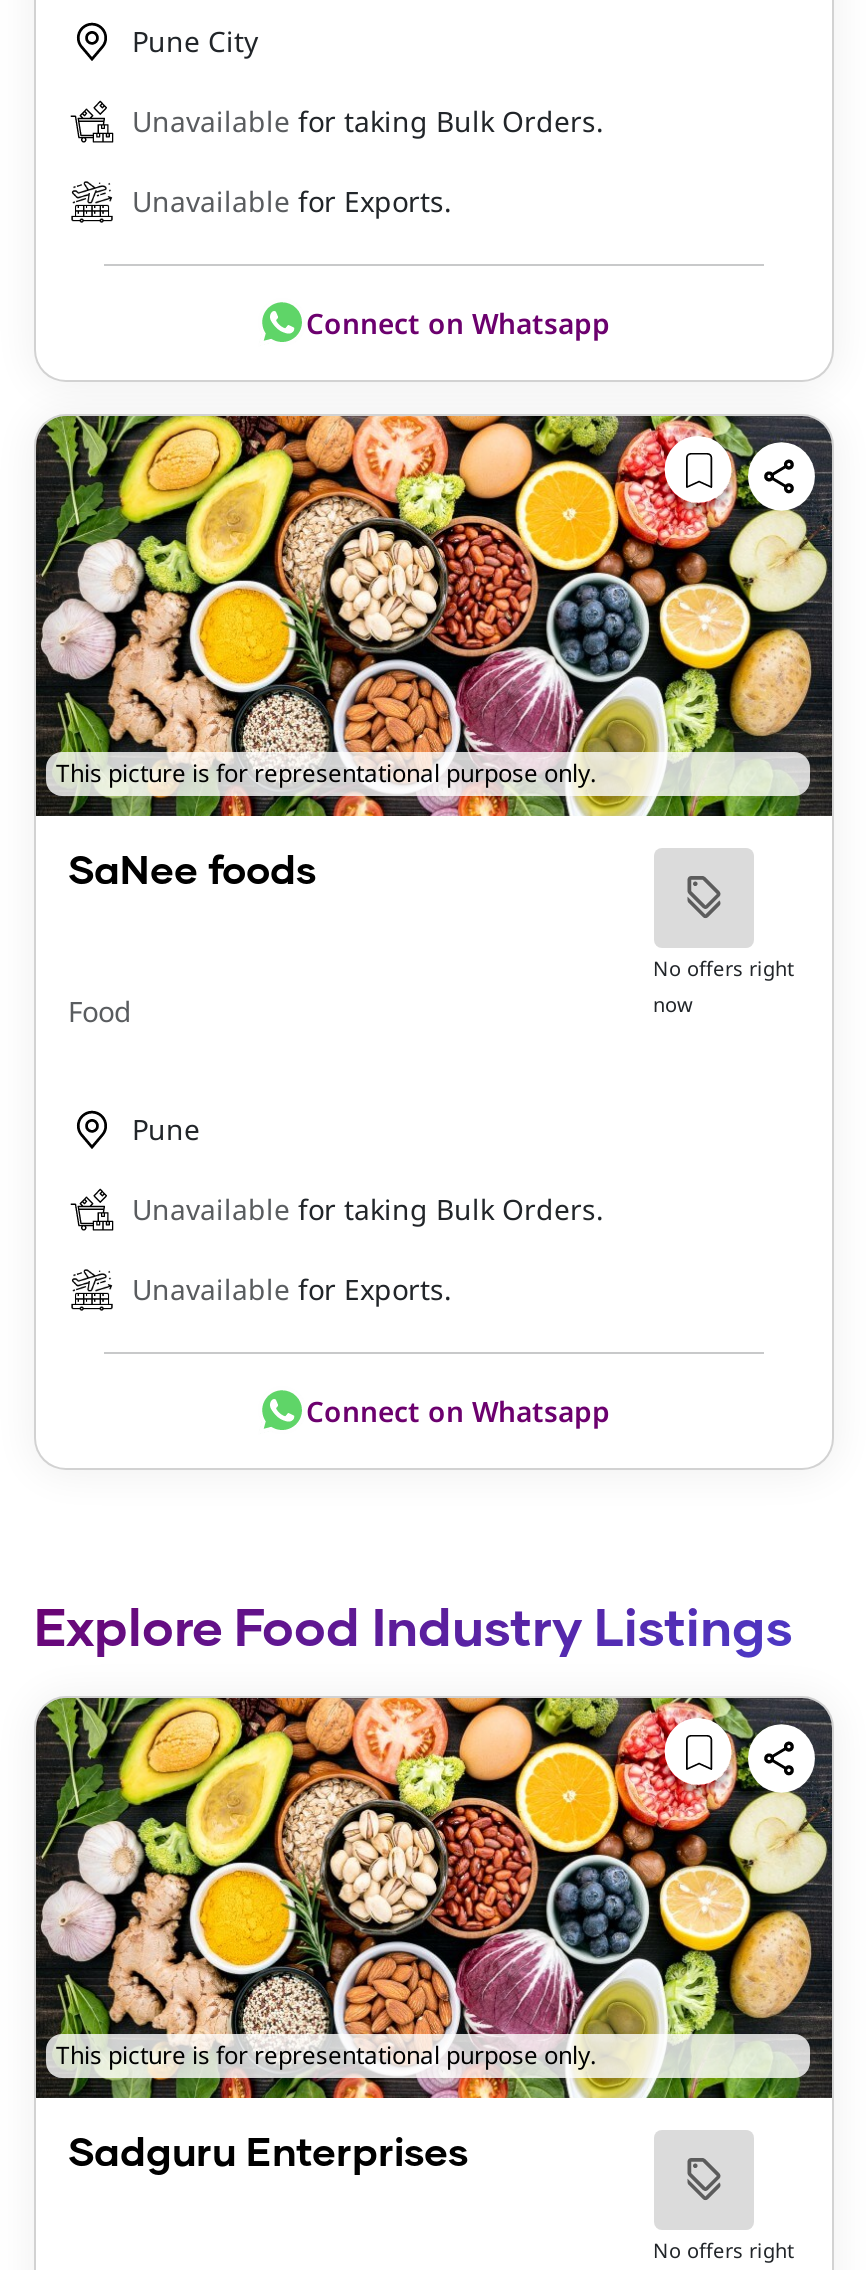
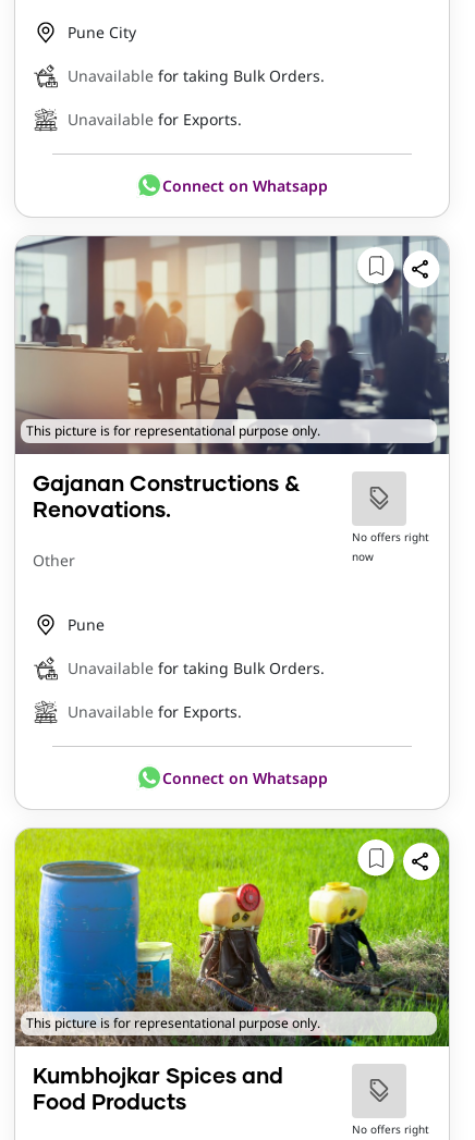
- [image]
- SaNee foods
+ [image]
+ Gajanan Constructions &
+ Renovations.

- Food
+ Other

- Explore Food Industry Listings

- [image]
- Sadguru Enterprises
+ [image]
+ Kumbhojkar Spices and
+ Food Products
